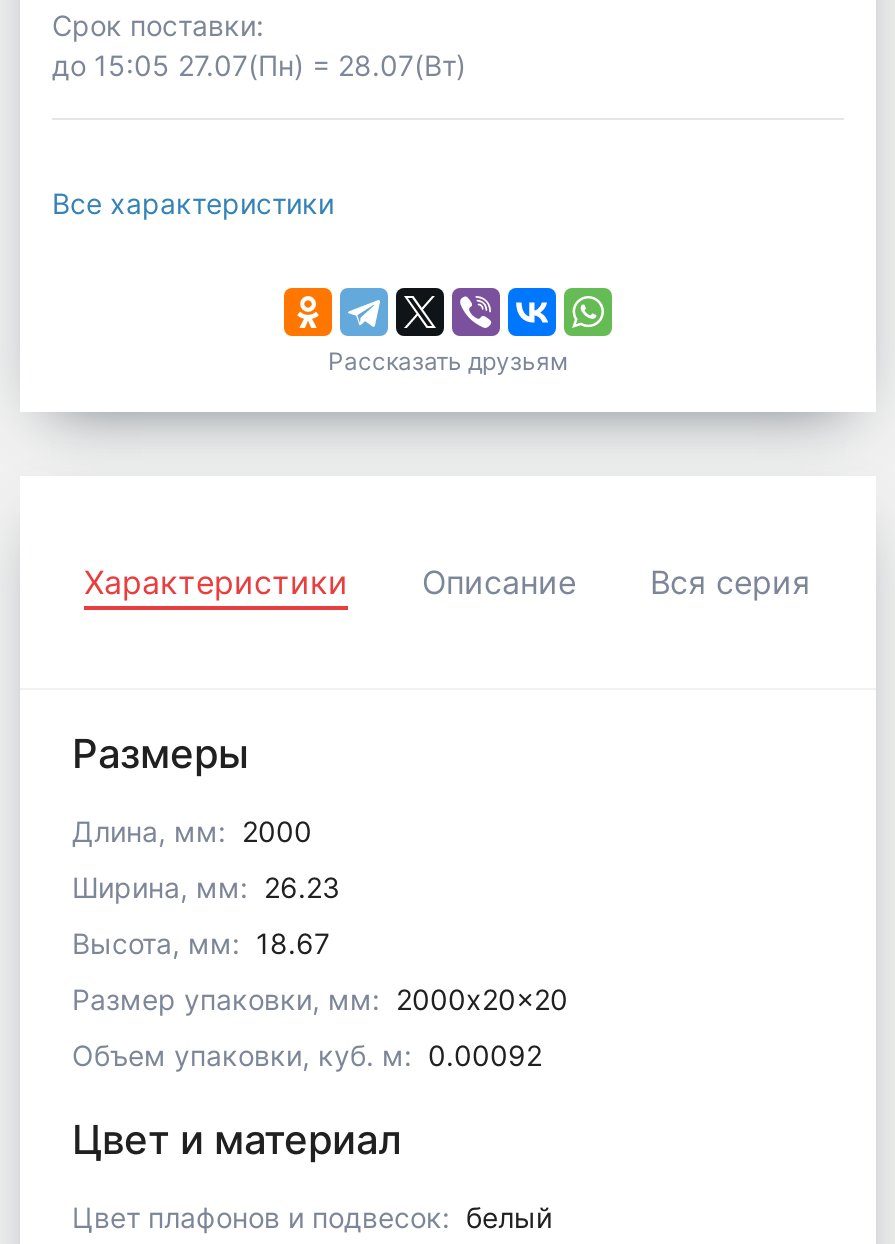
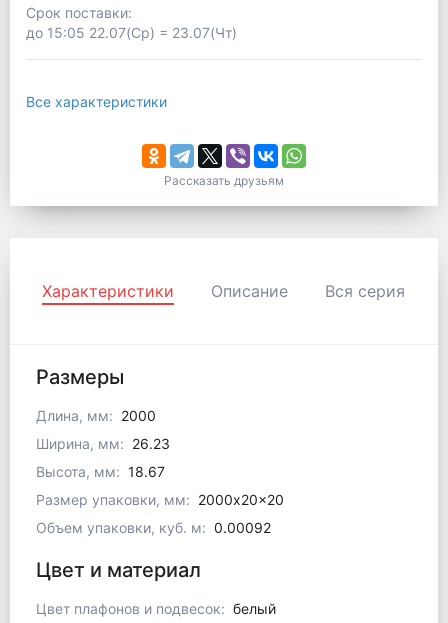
- до 15:05 27.07(Пн) = 28.07(Вт)
+ до 15:05 22.07(Ср) = 23.07(Чт)
